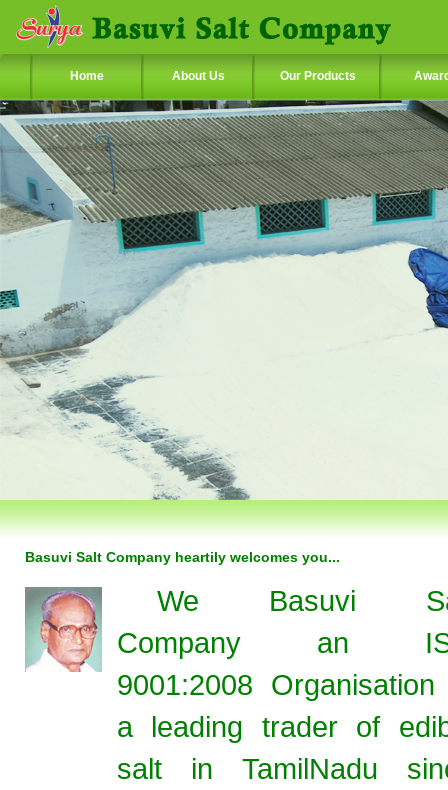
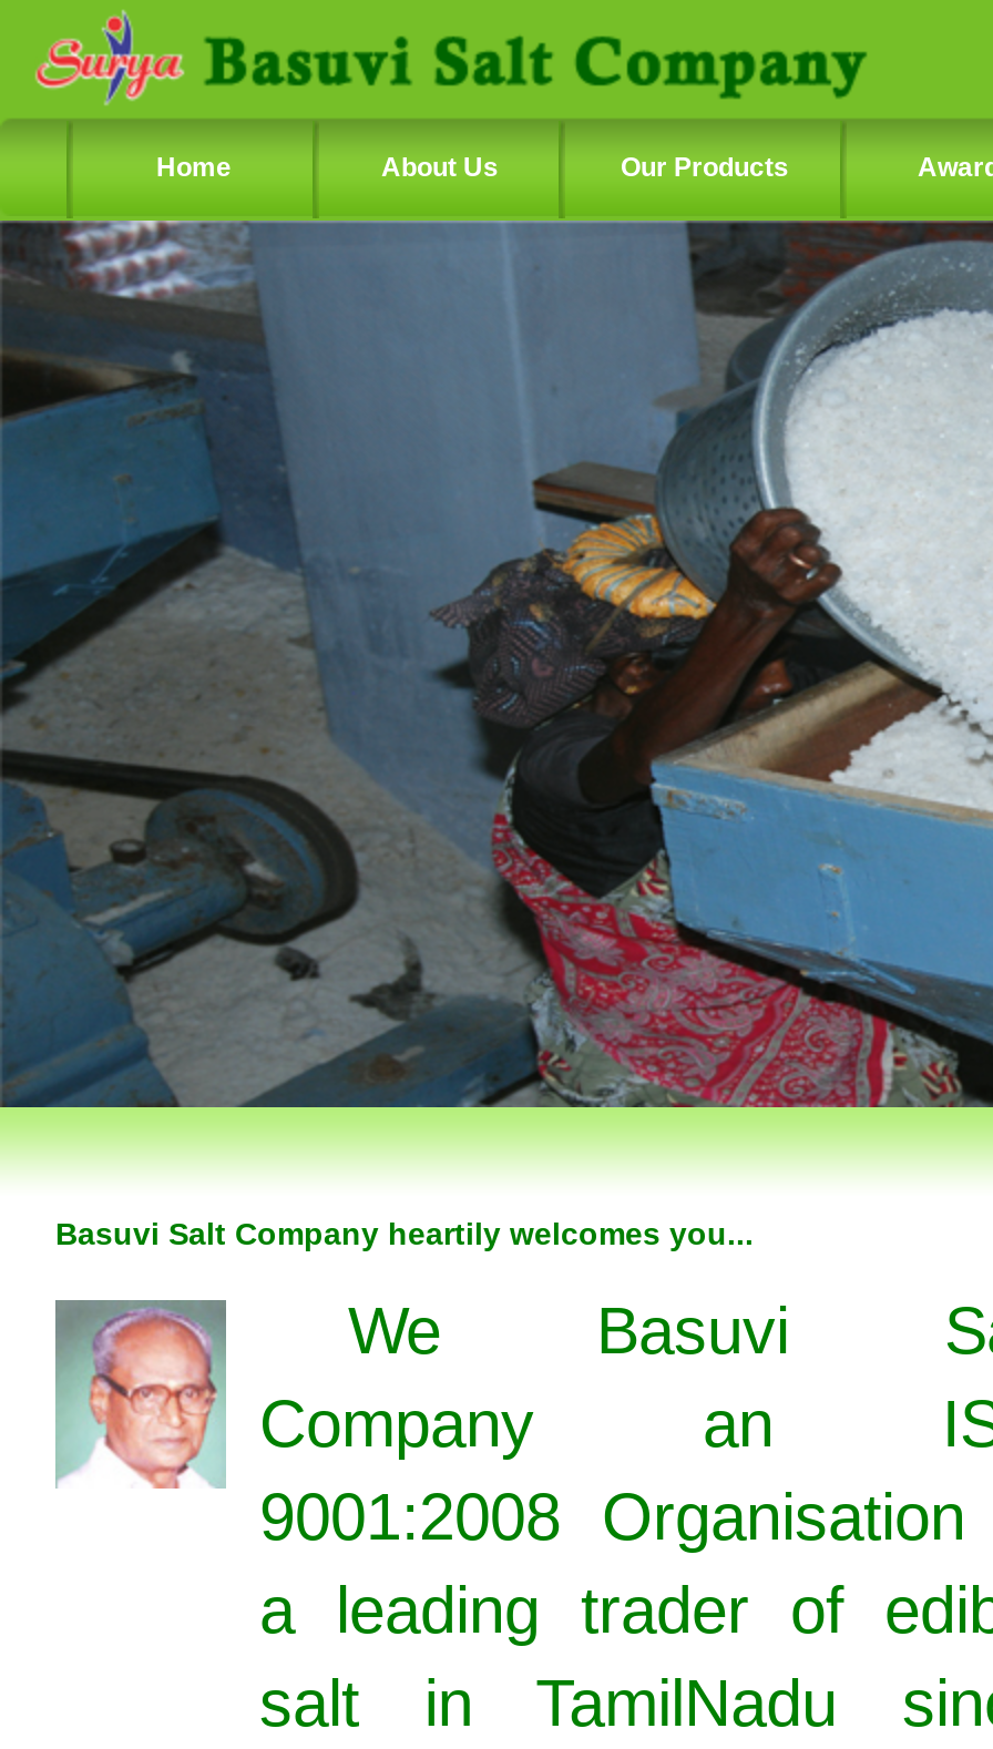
- [image]
+ [image]
